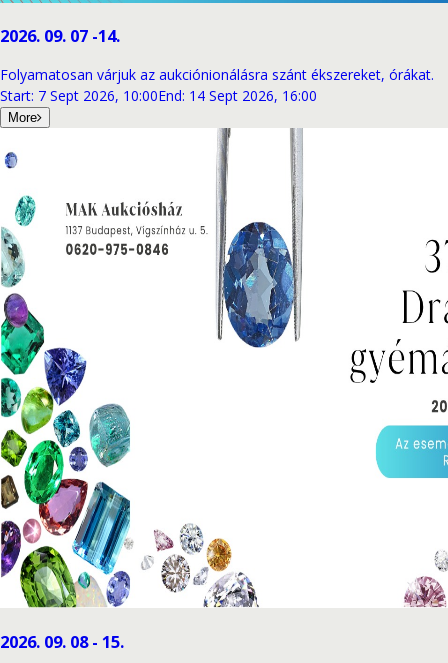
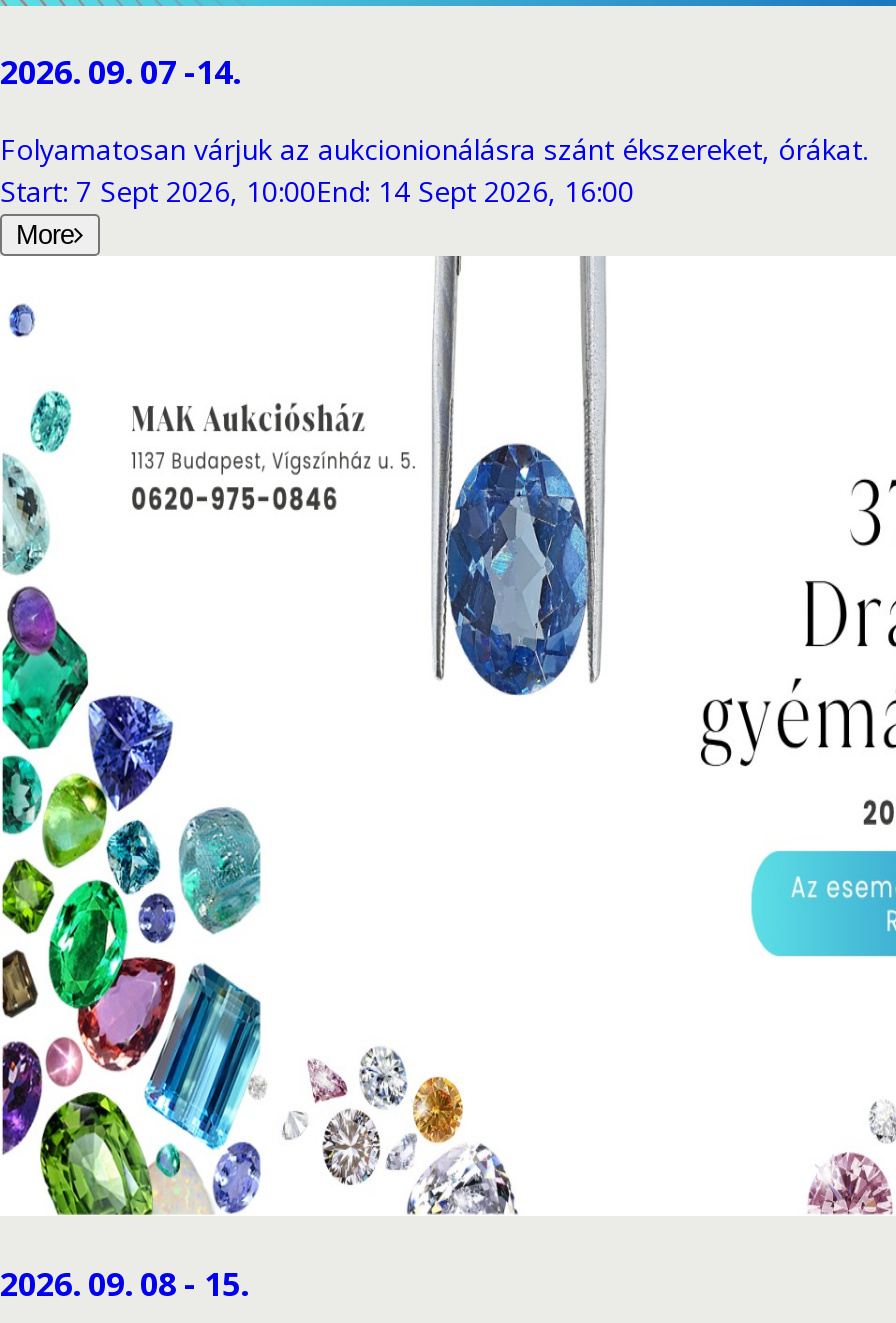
- Folyamatosan várjuk az aukciónionálásra szánt ékszereket, órákat.
+ Folyamatosan várjuk az aukcionionálásra szánt ékszereket, órákat.
